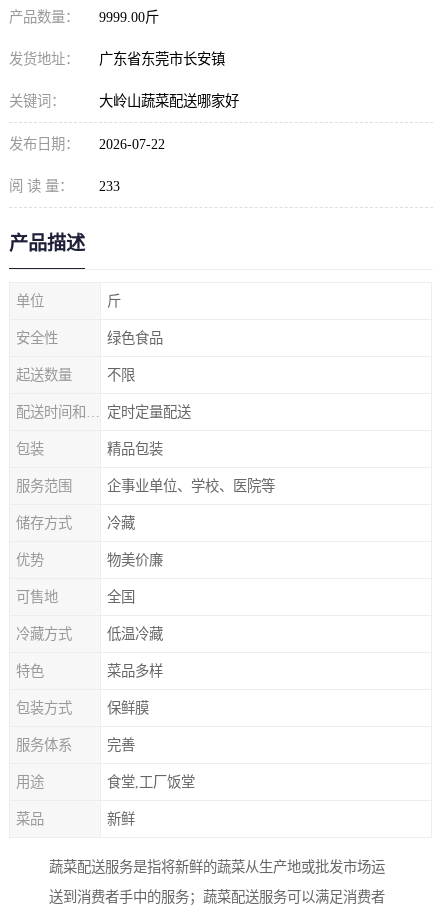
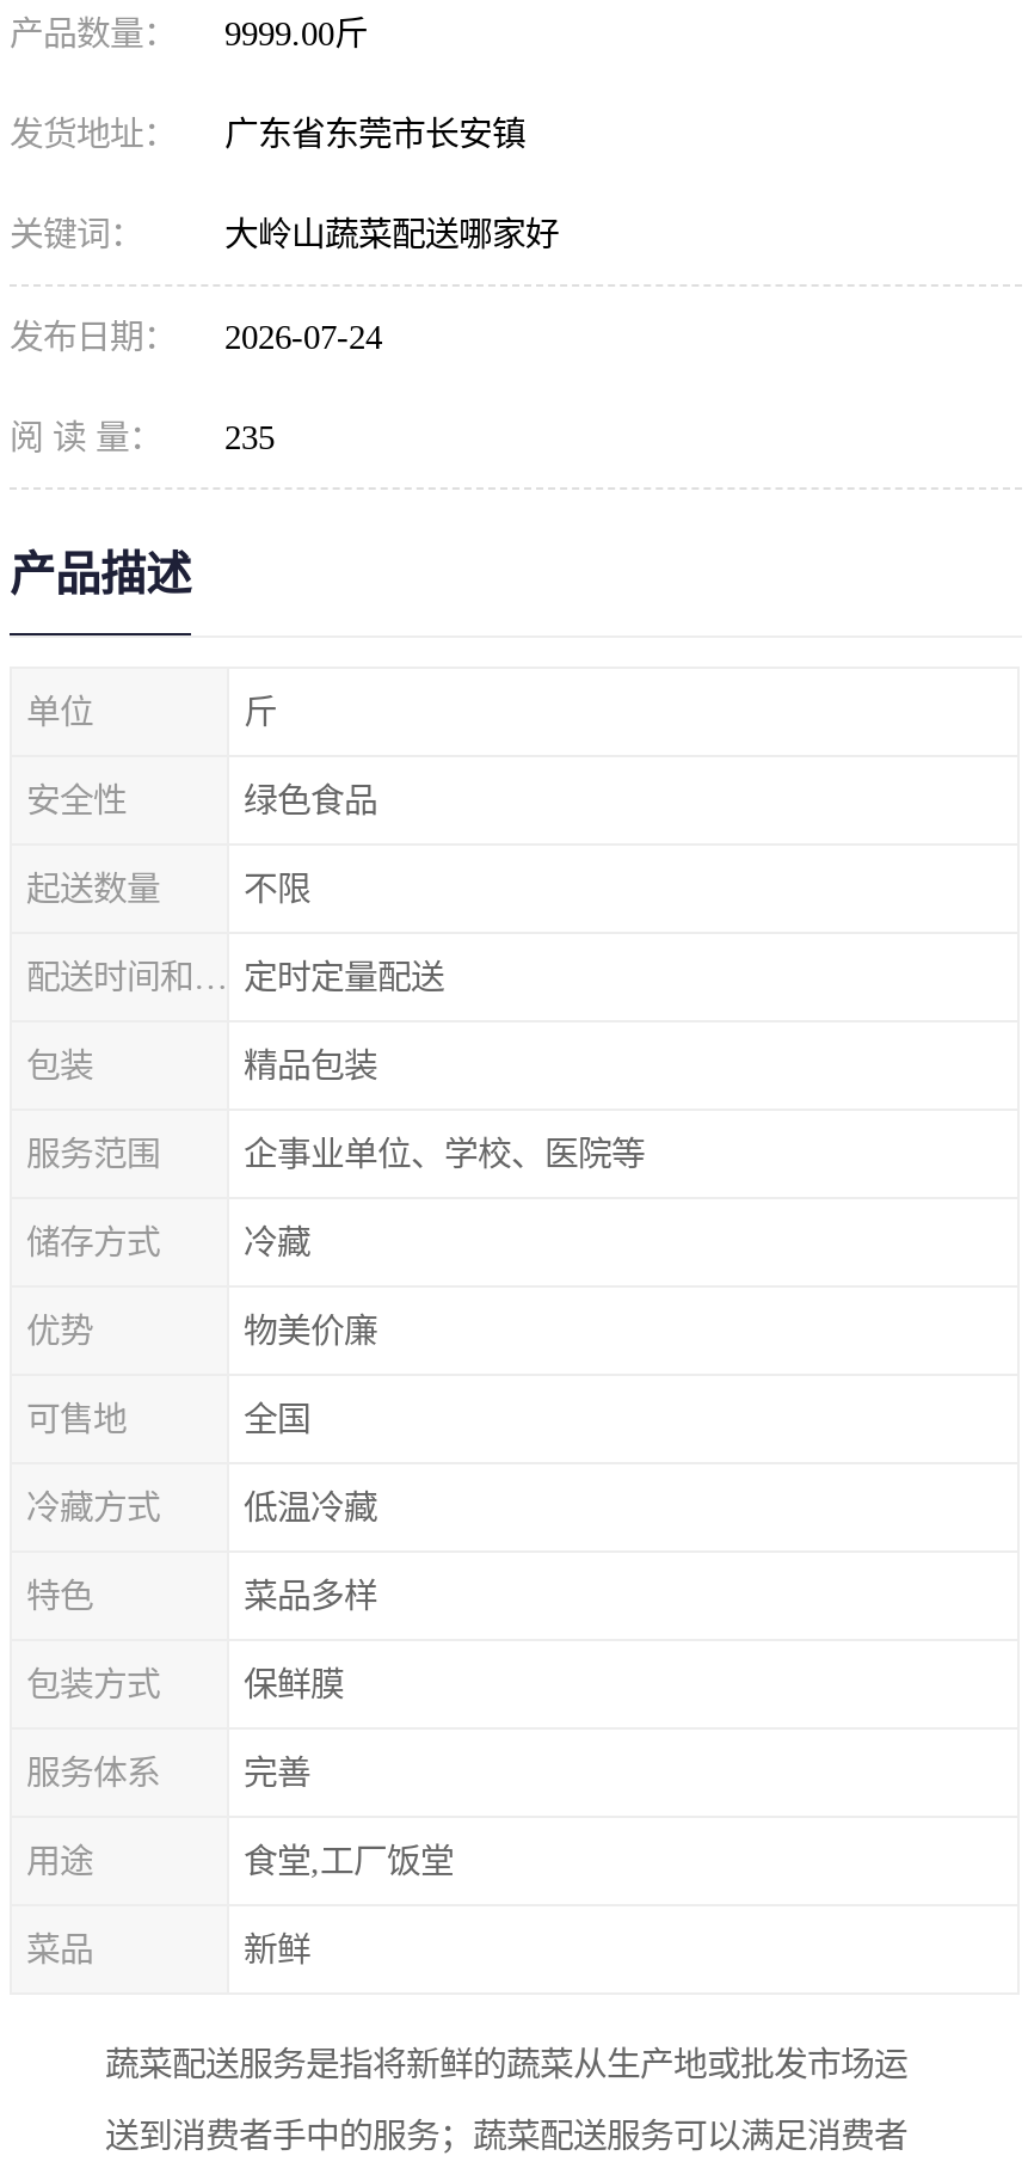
- 发布日期： 2026-07-22
+ 发布日期： 2026-07-24

- 阅 读 量： 233
+ 阅 读 量： 235
